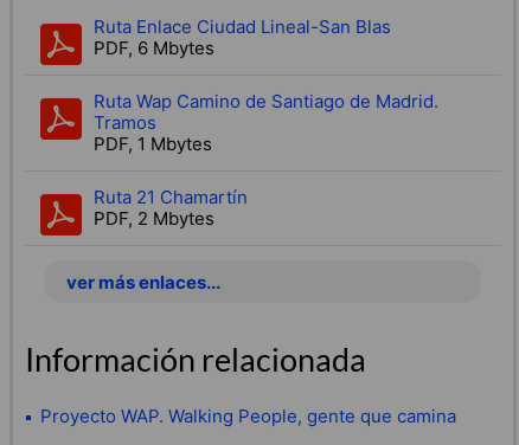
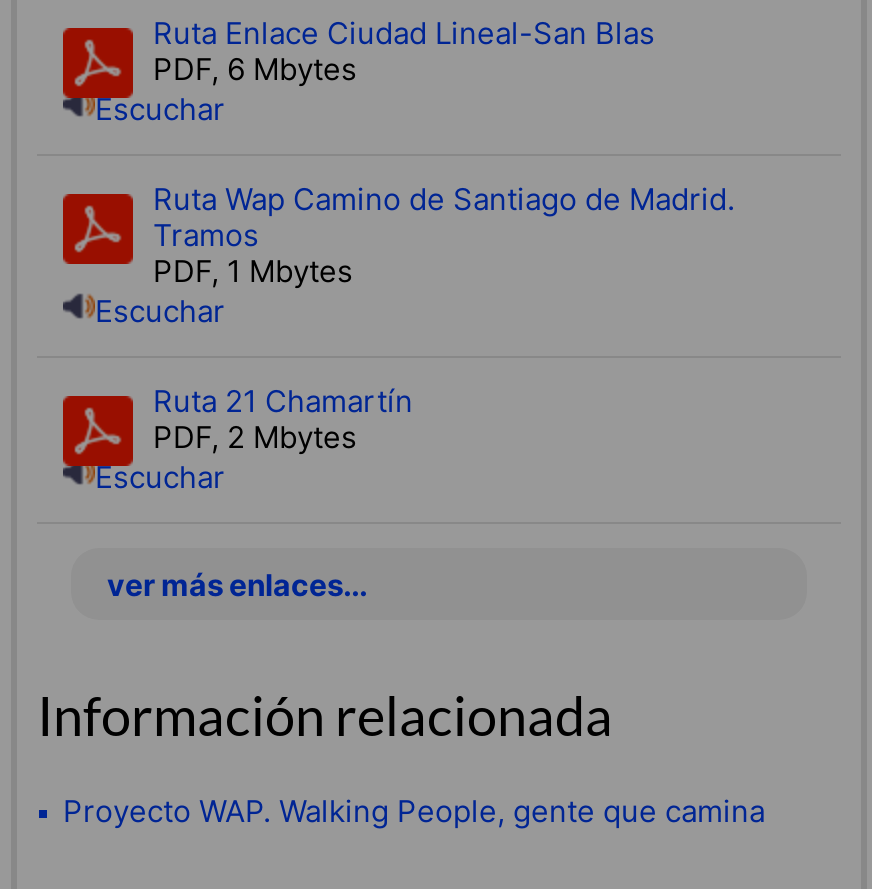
+ Escuchar

+ Escuchar

+ Escuchar
